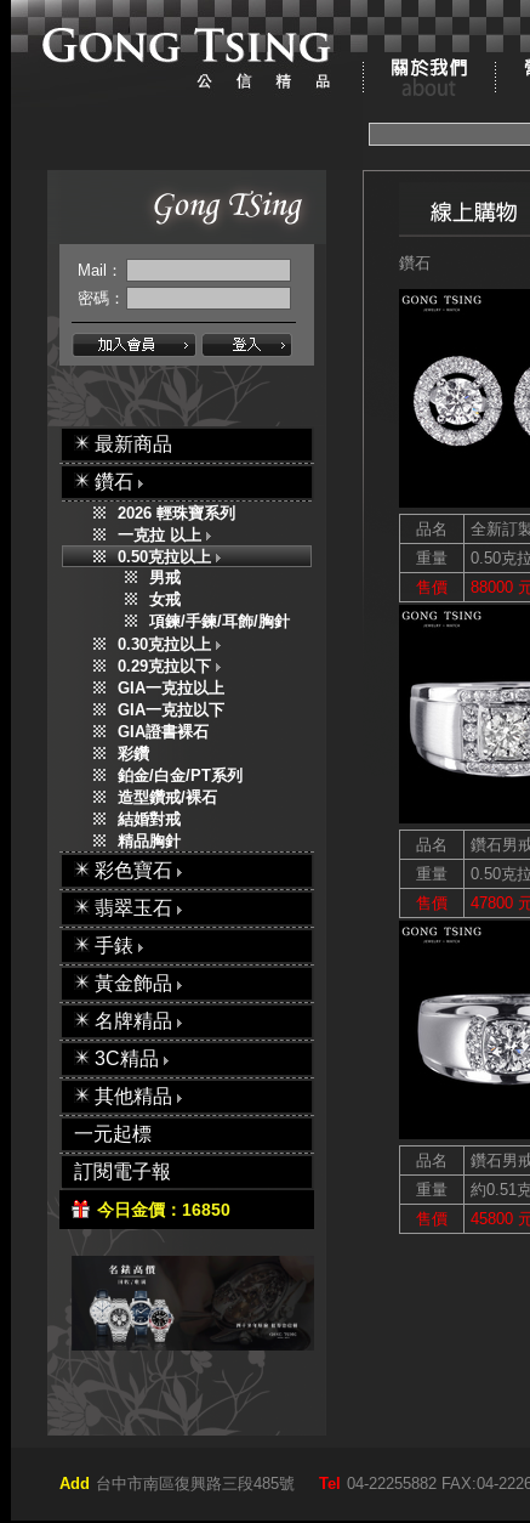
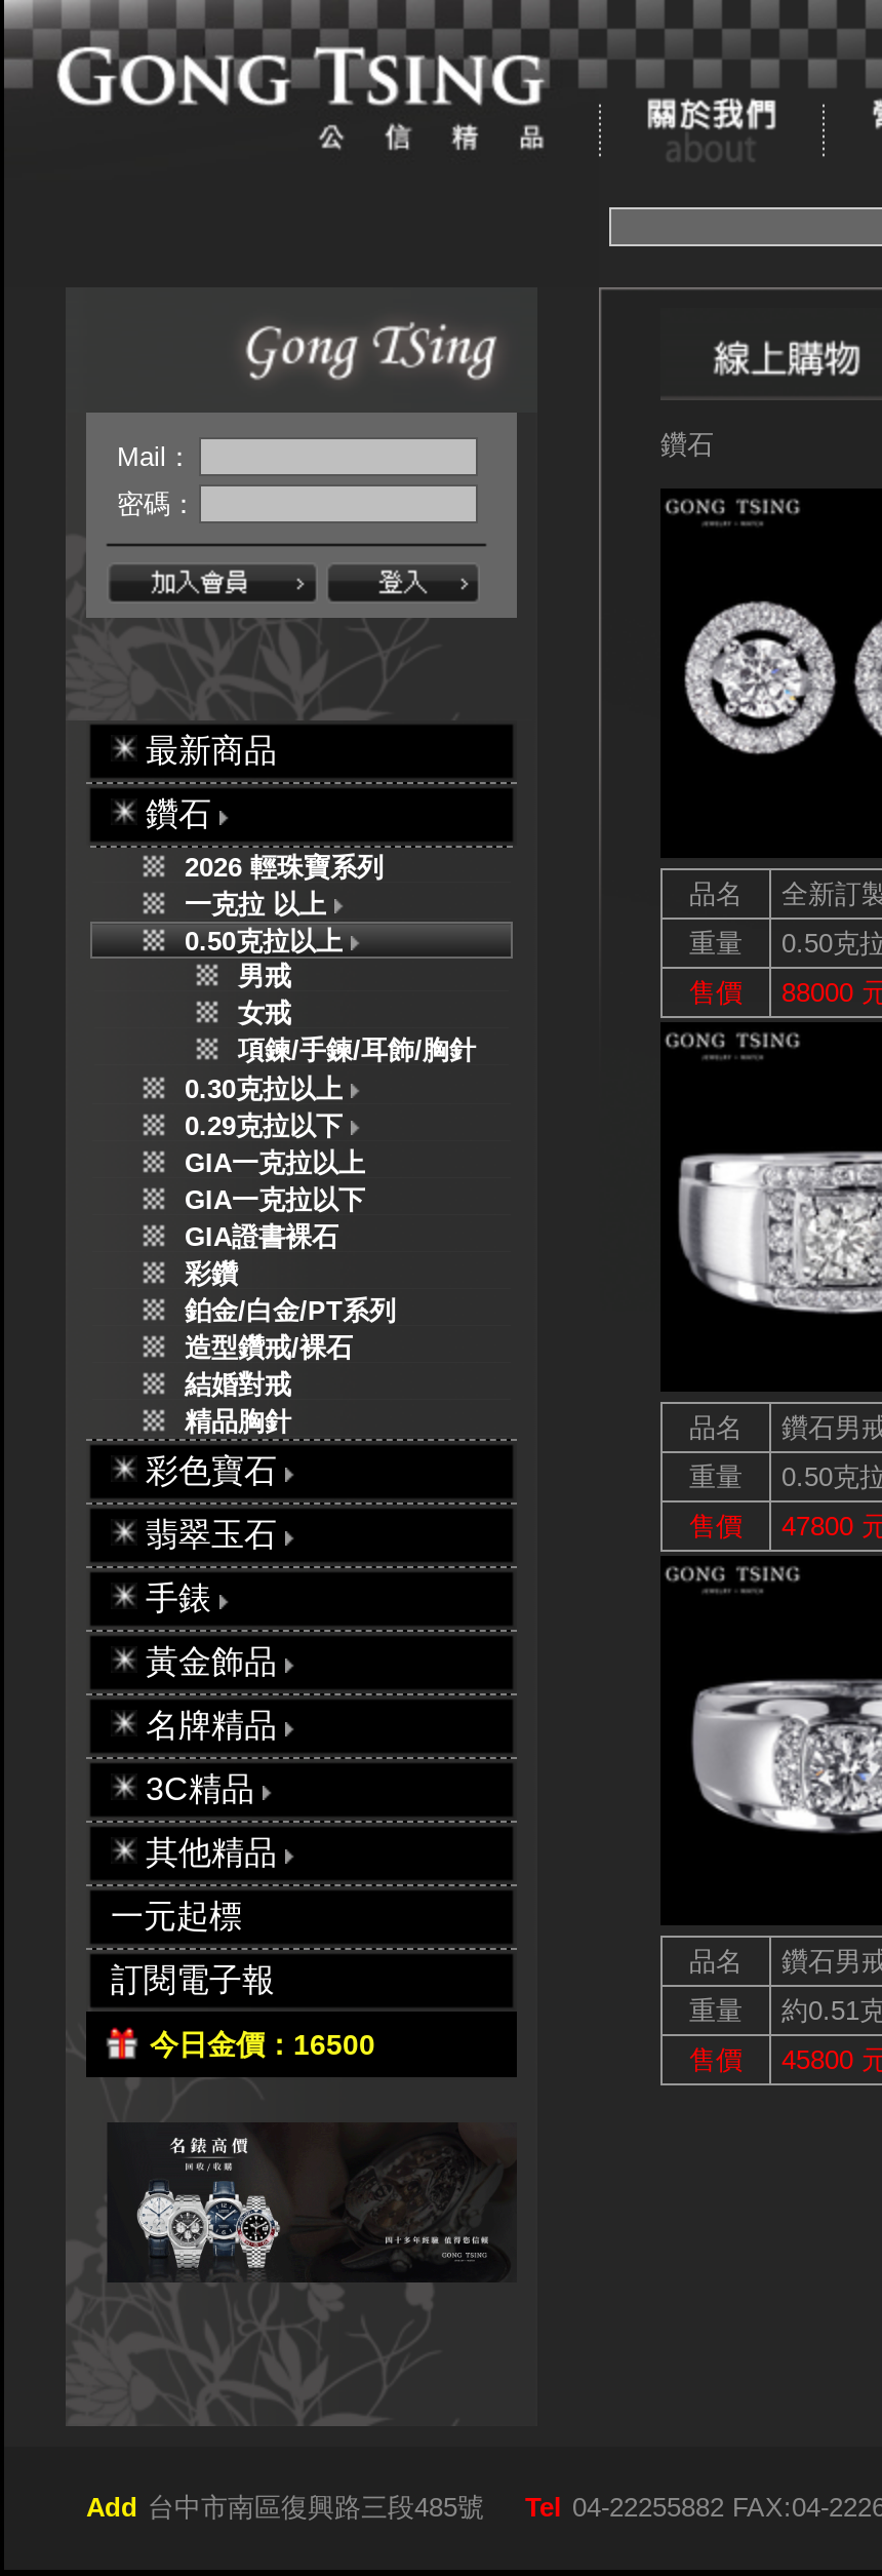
- 今日金價：16850
+ 今日金價：16500
